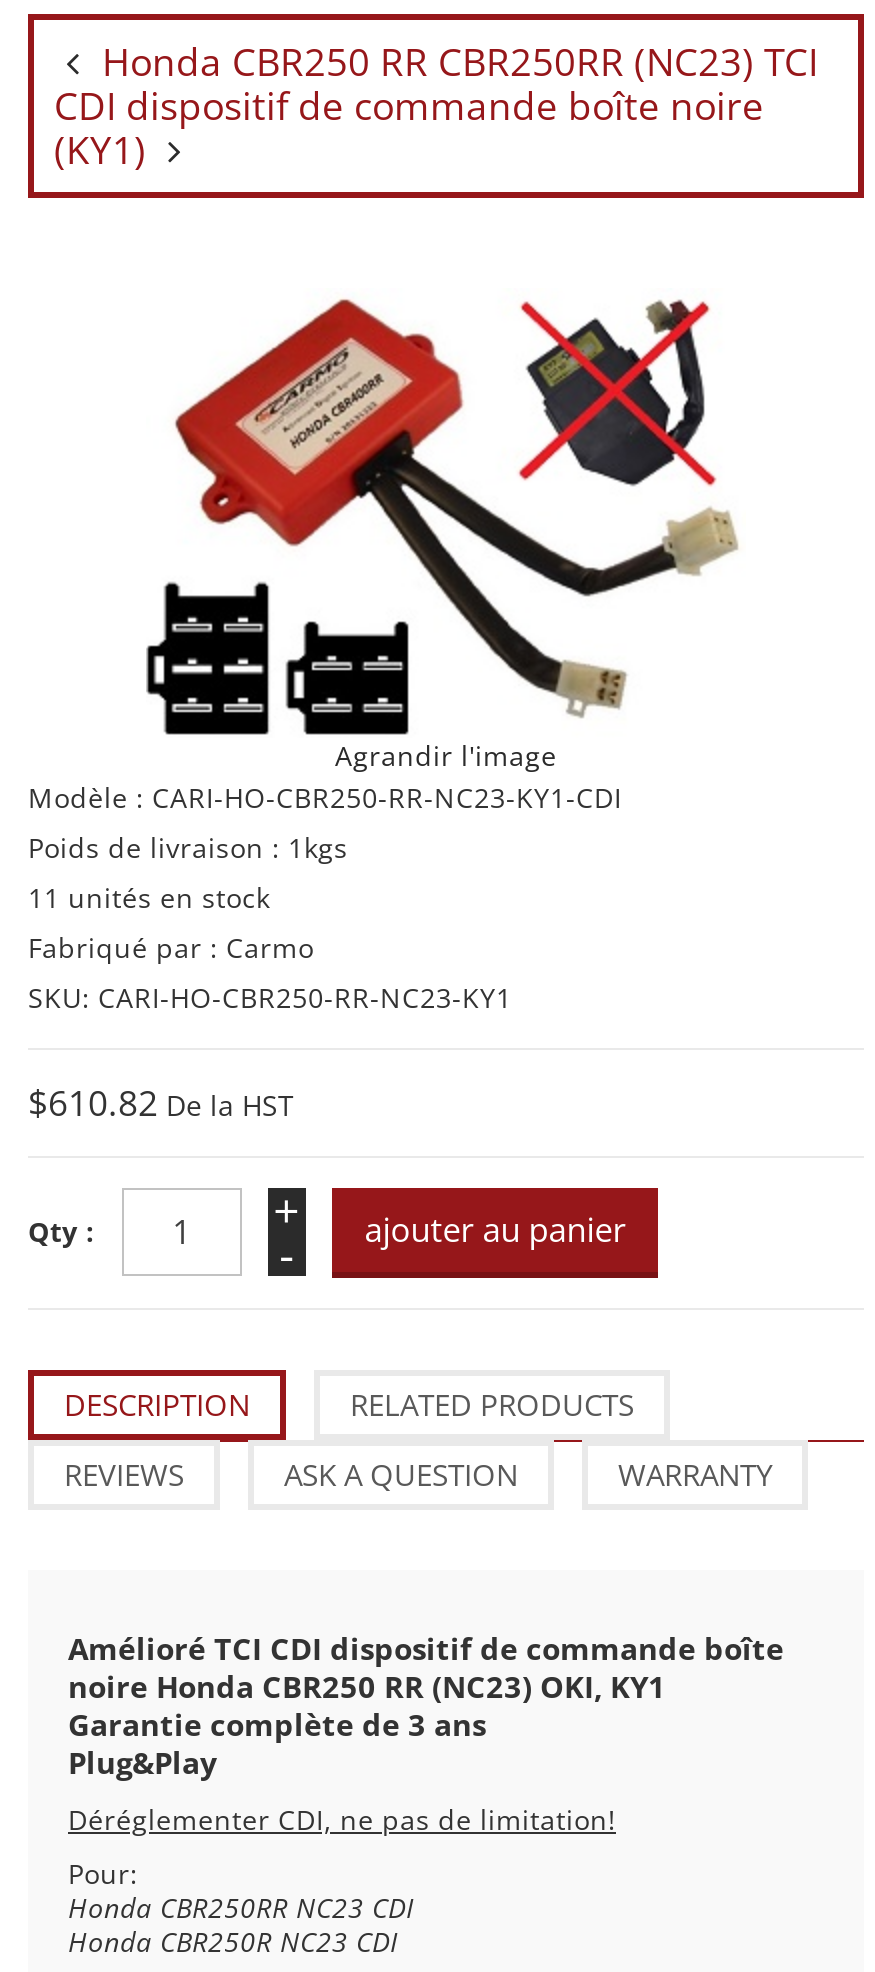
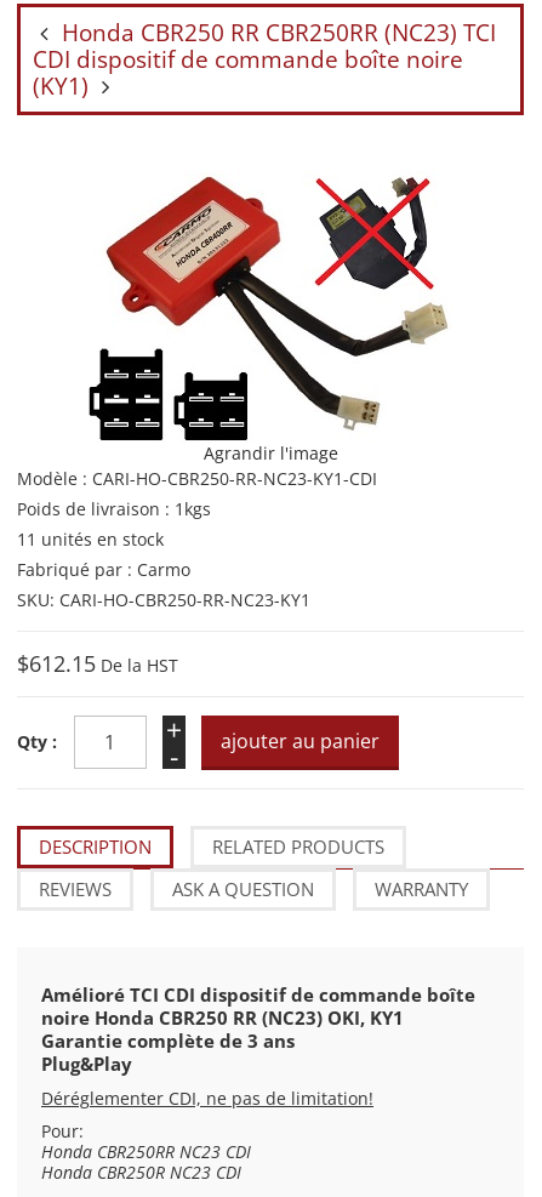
- $610.82 De la HST
+ $612.15 De la HST
